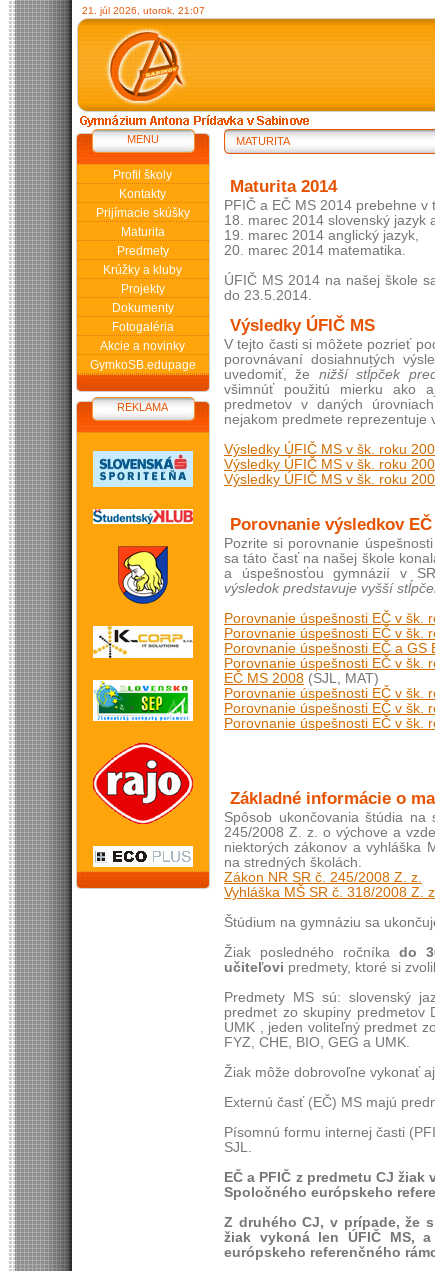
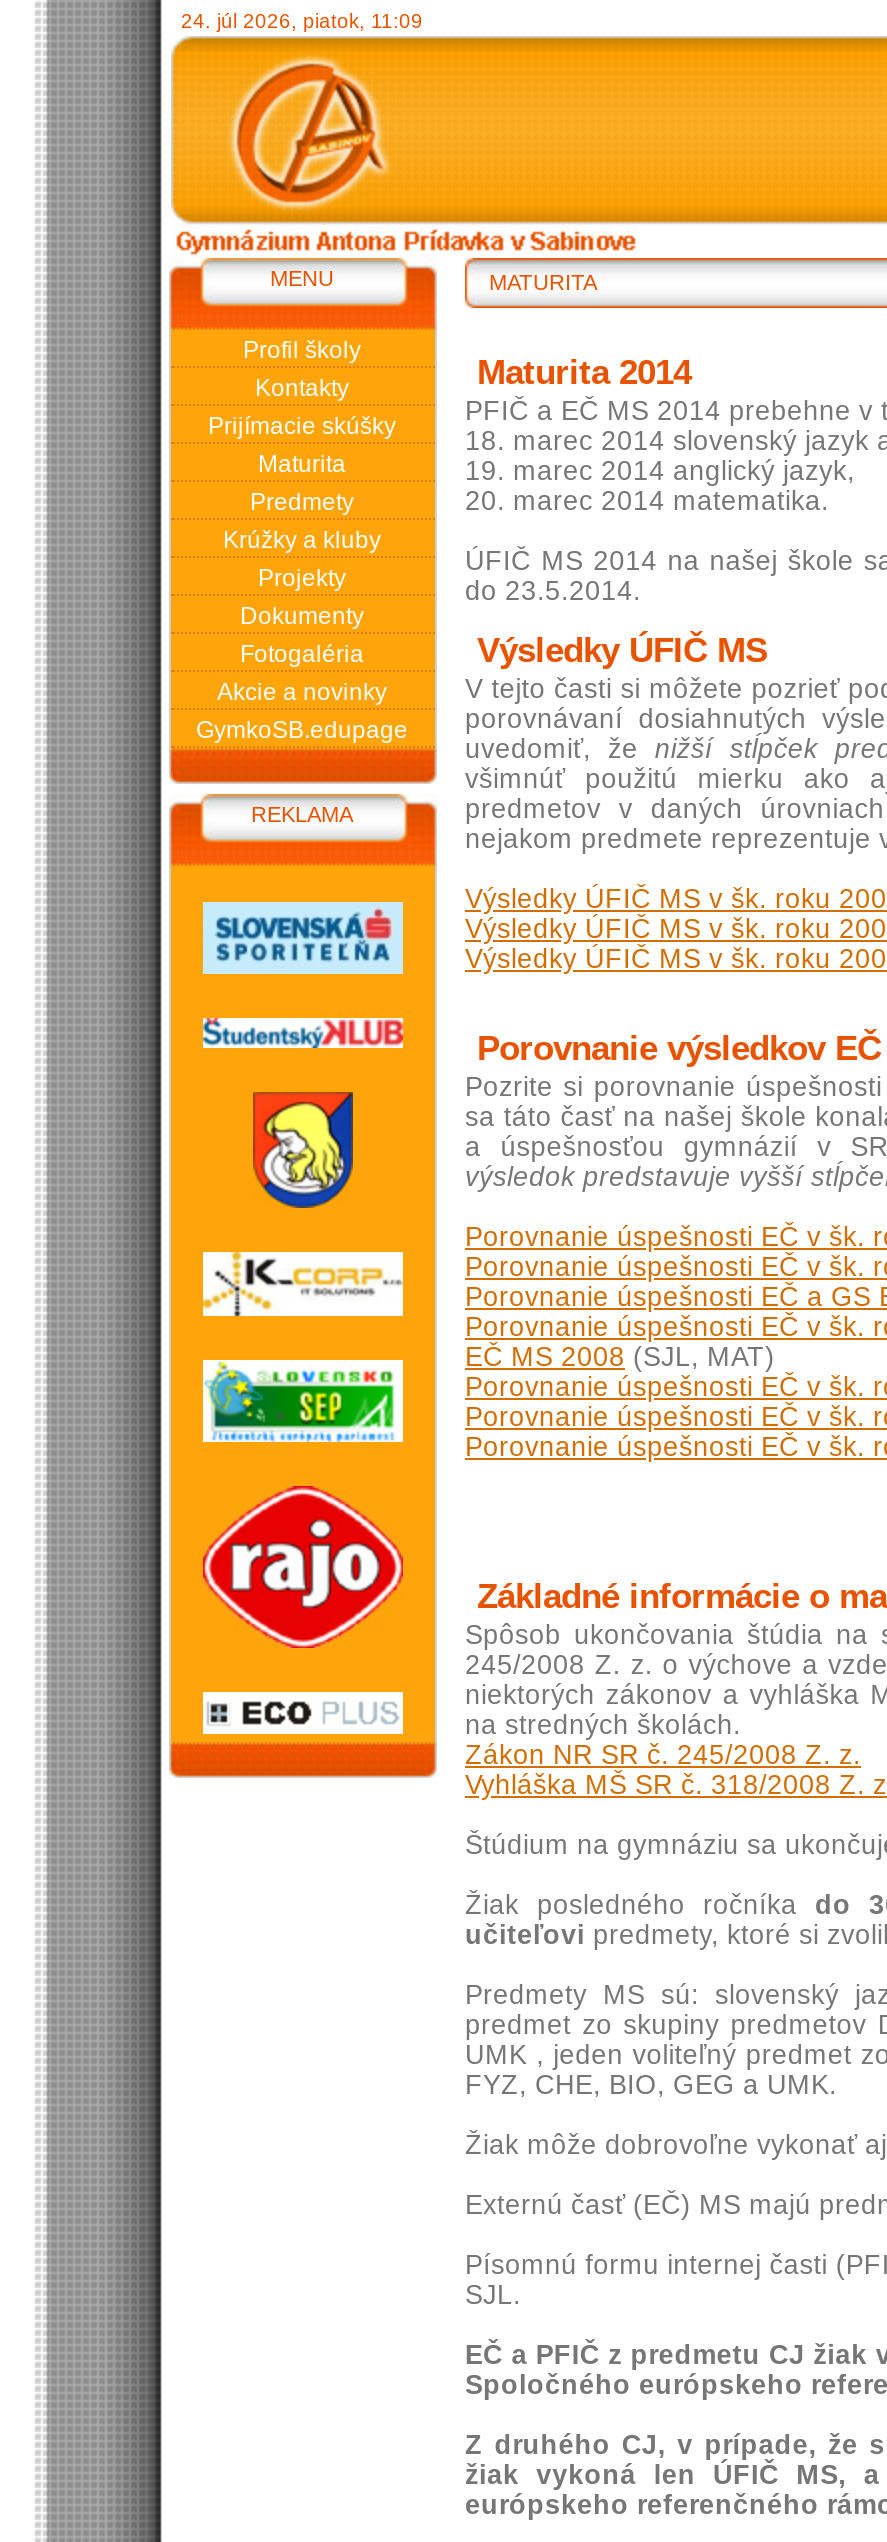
- 21. júl 2026, utorok, 21:07
+ 24. júl 2026, piatok, 11:09
